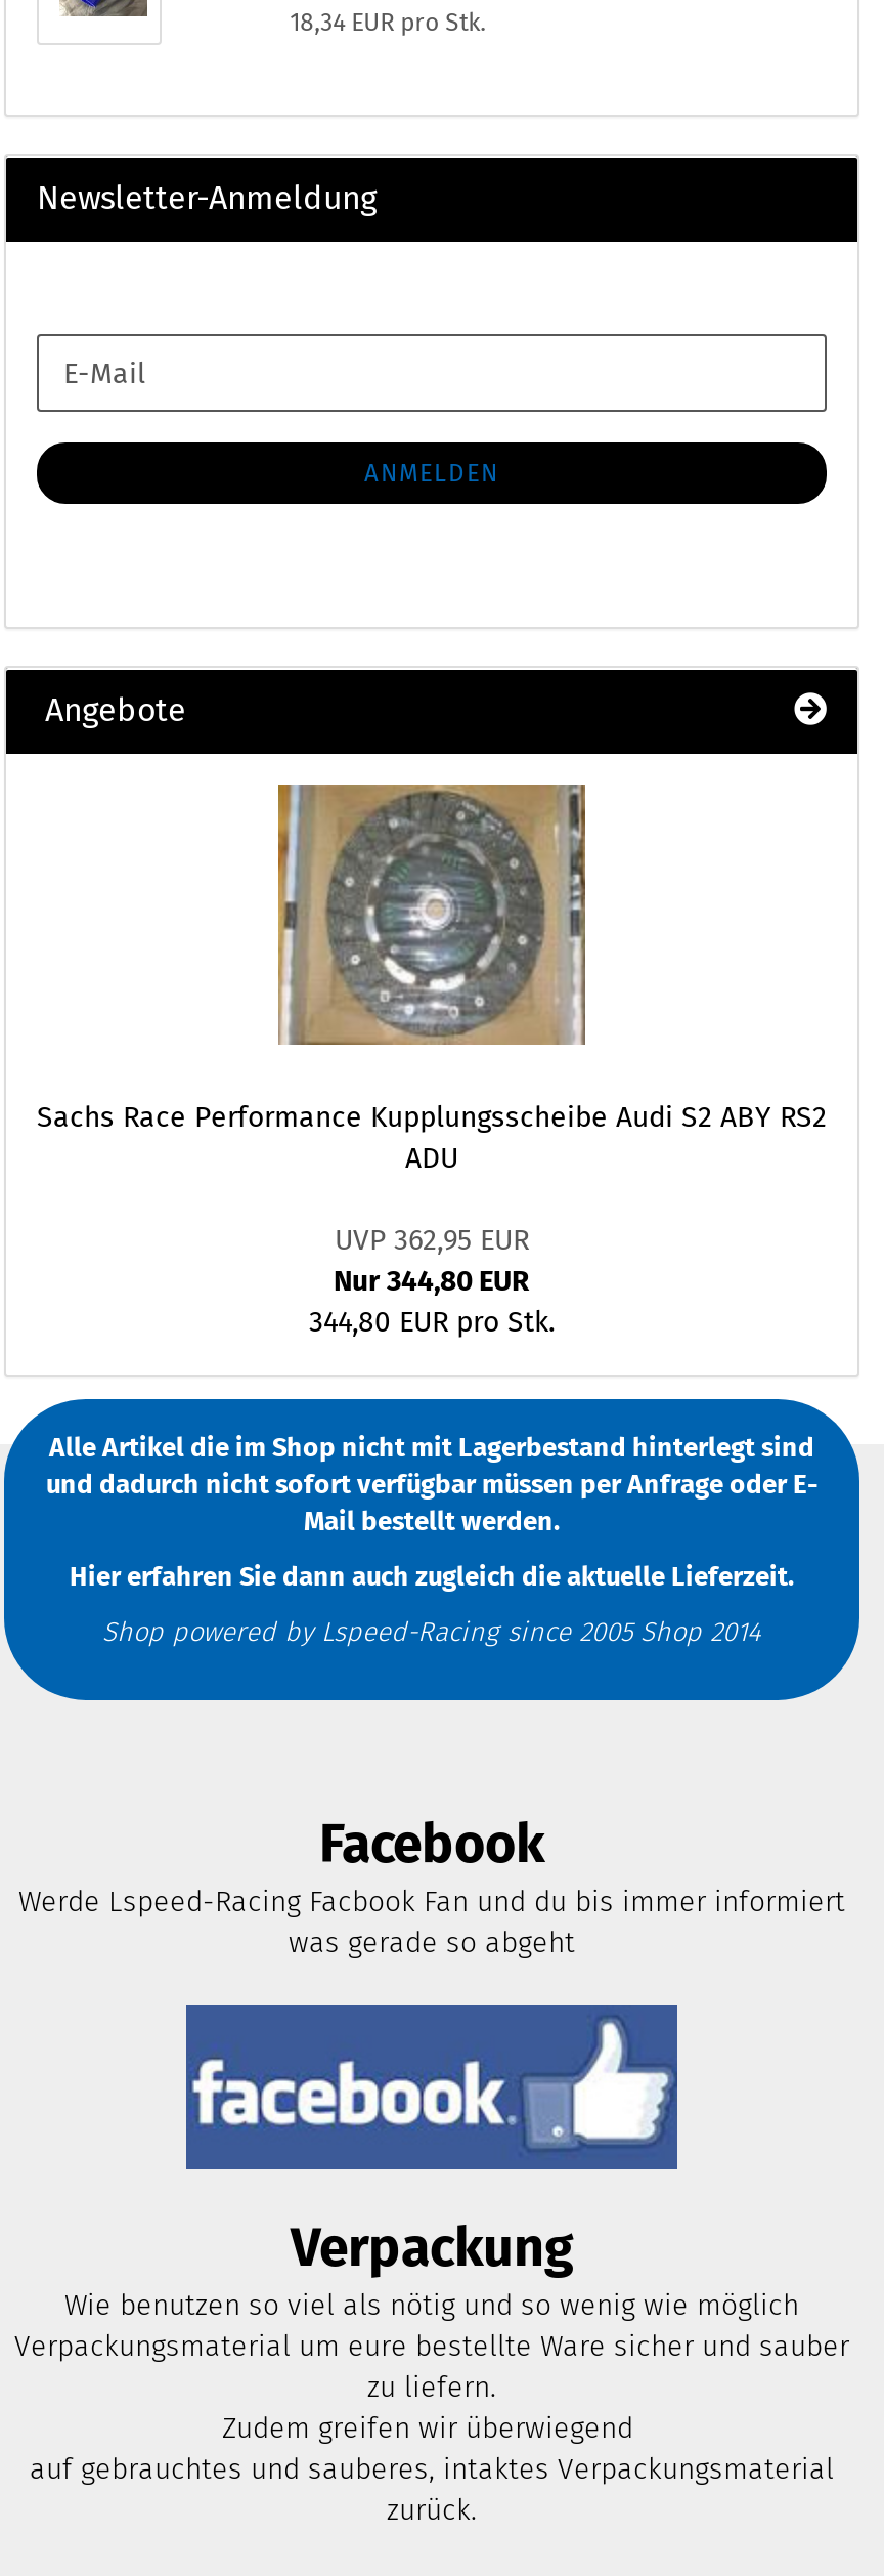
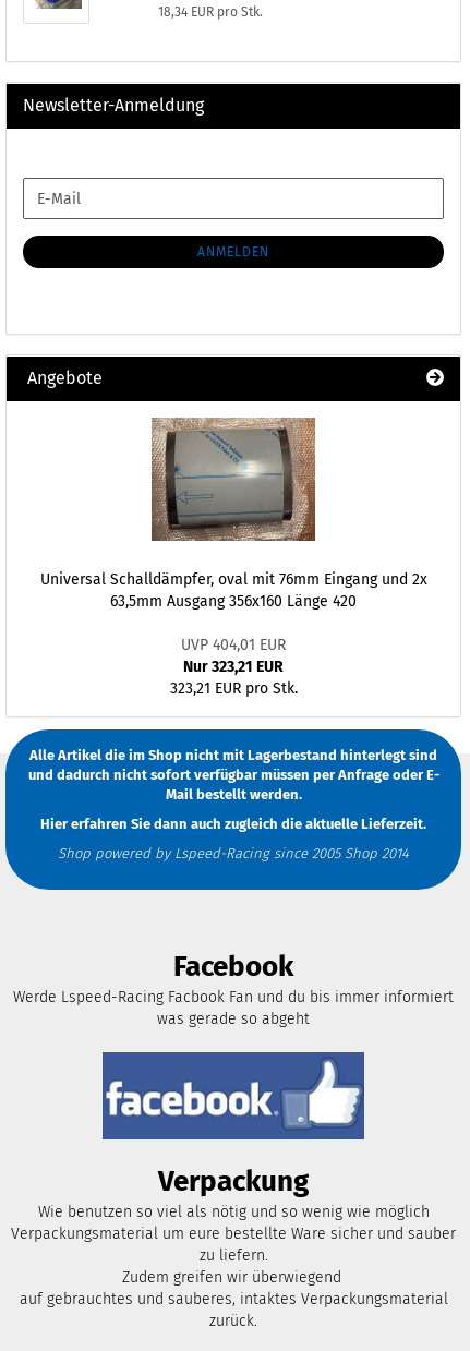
- [image]
- Sachs Race Performance Kupplungsscheibe Audi S2 ABY RS2
- ADU
+ [image]
+ Universal Schalldämpfer, oval mit 76mm Eingang und 2x
+ 63,5mm Ausgang 356x160 Länge 420

- UVP 362,95 EUR
- Nur 344,80 EUR
- 344,80 EUR pro Stk.
+ UVP 404,01 EUR
+ Nur 323,21 EUR
+ 323,21 EUR pro Stk.
